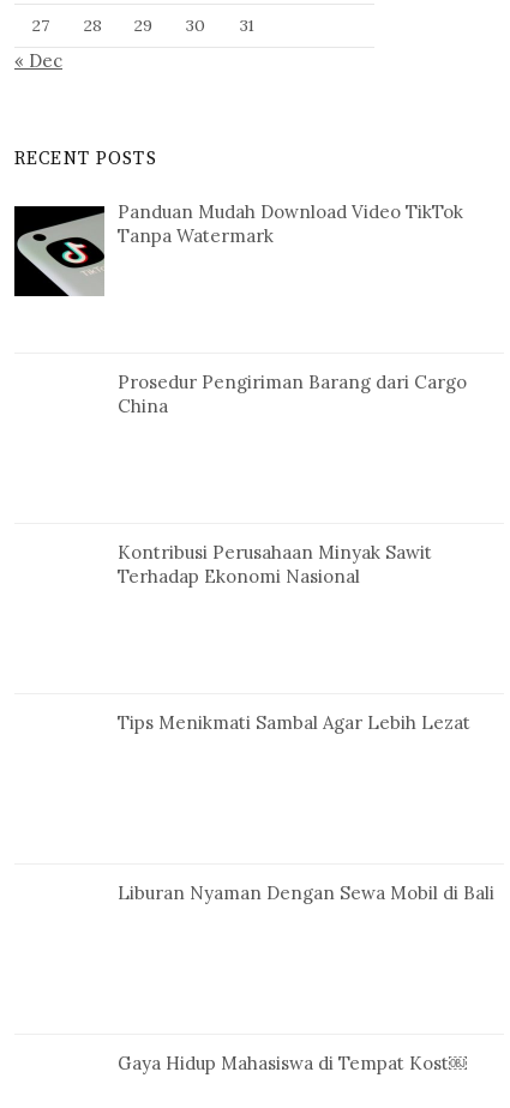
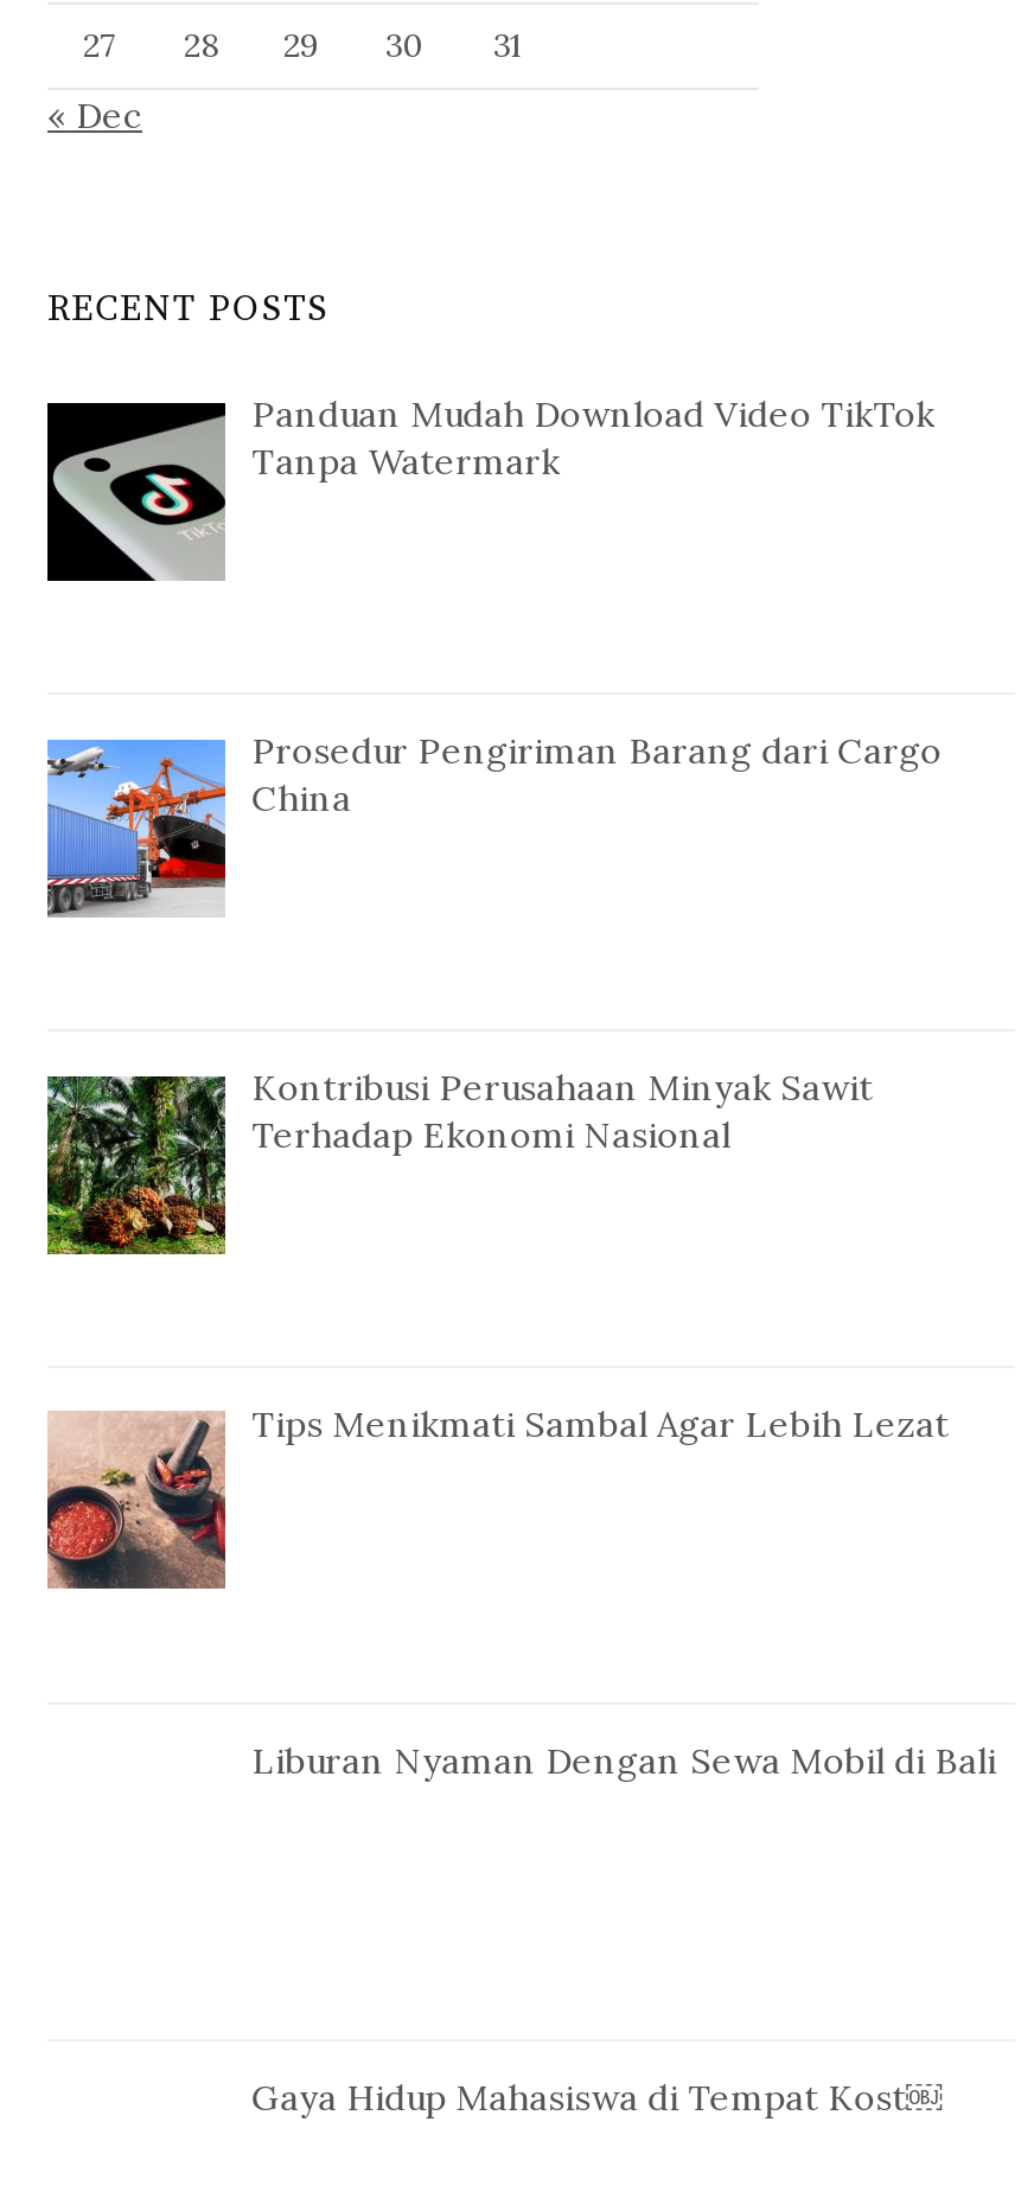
+ [image]

+ [image]

+ [image]
